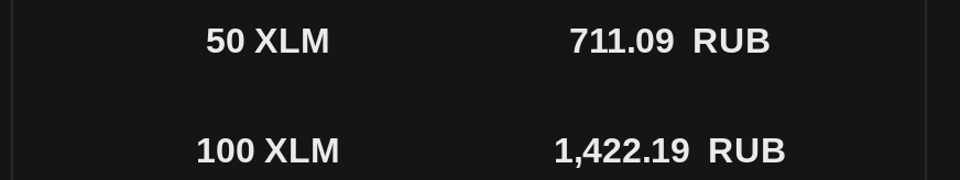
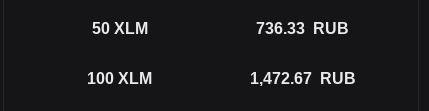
- 711.09 RUB
+ 736.33 RUB

- 1,422.19 RUB
+ 1,472.67 RUB
